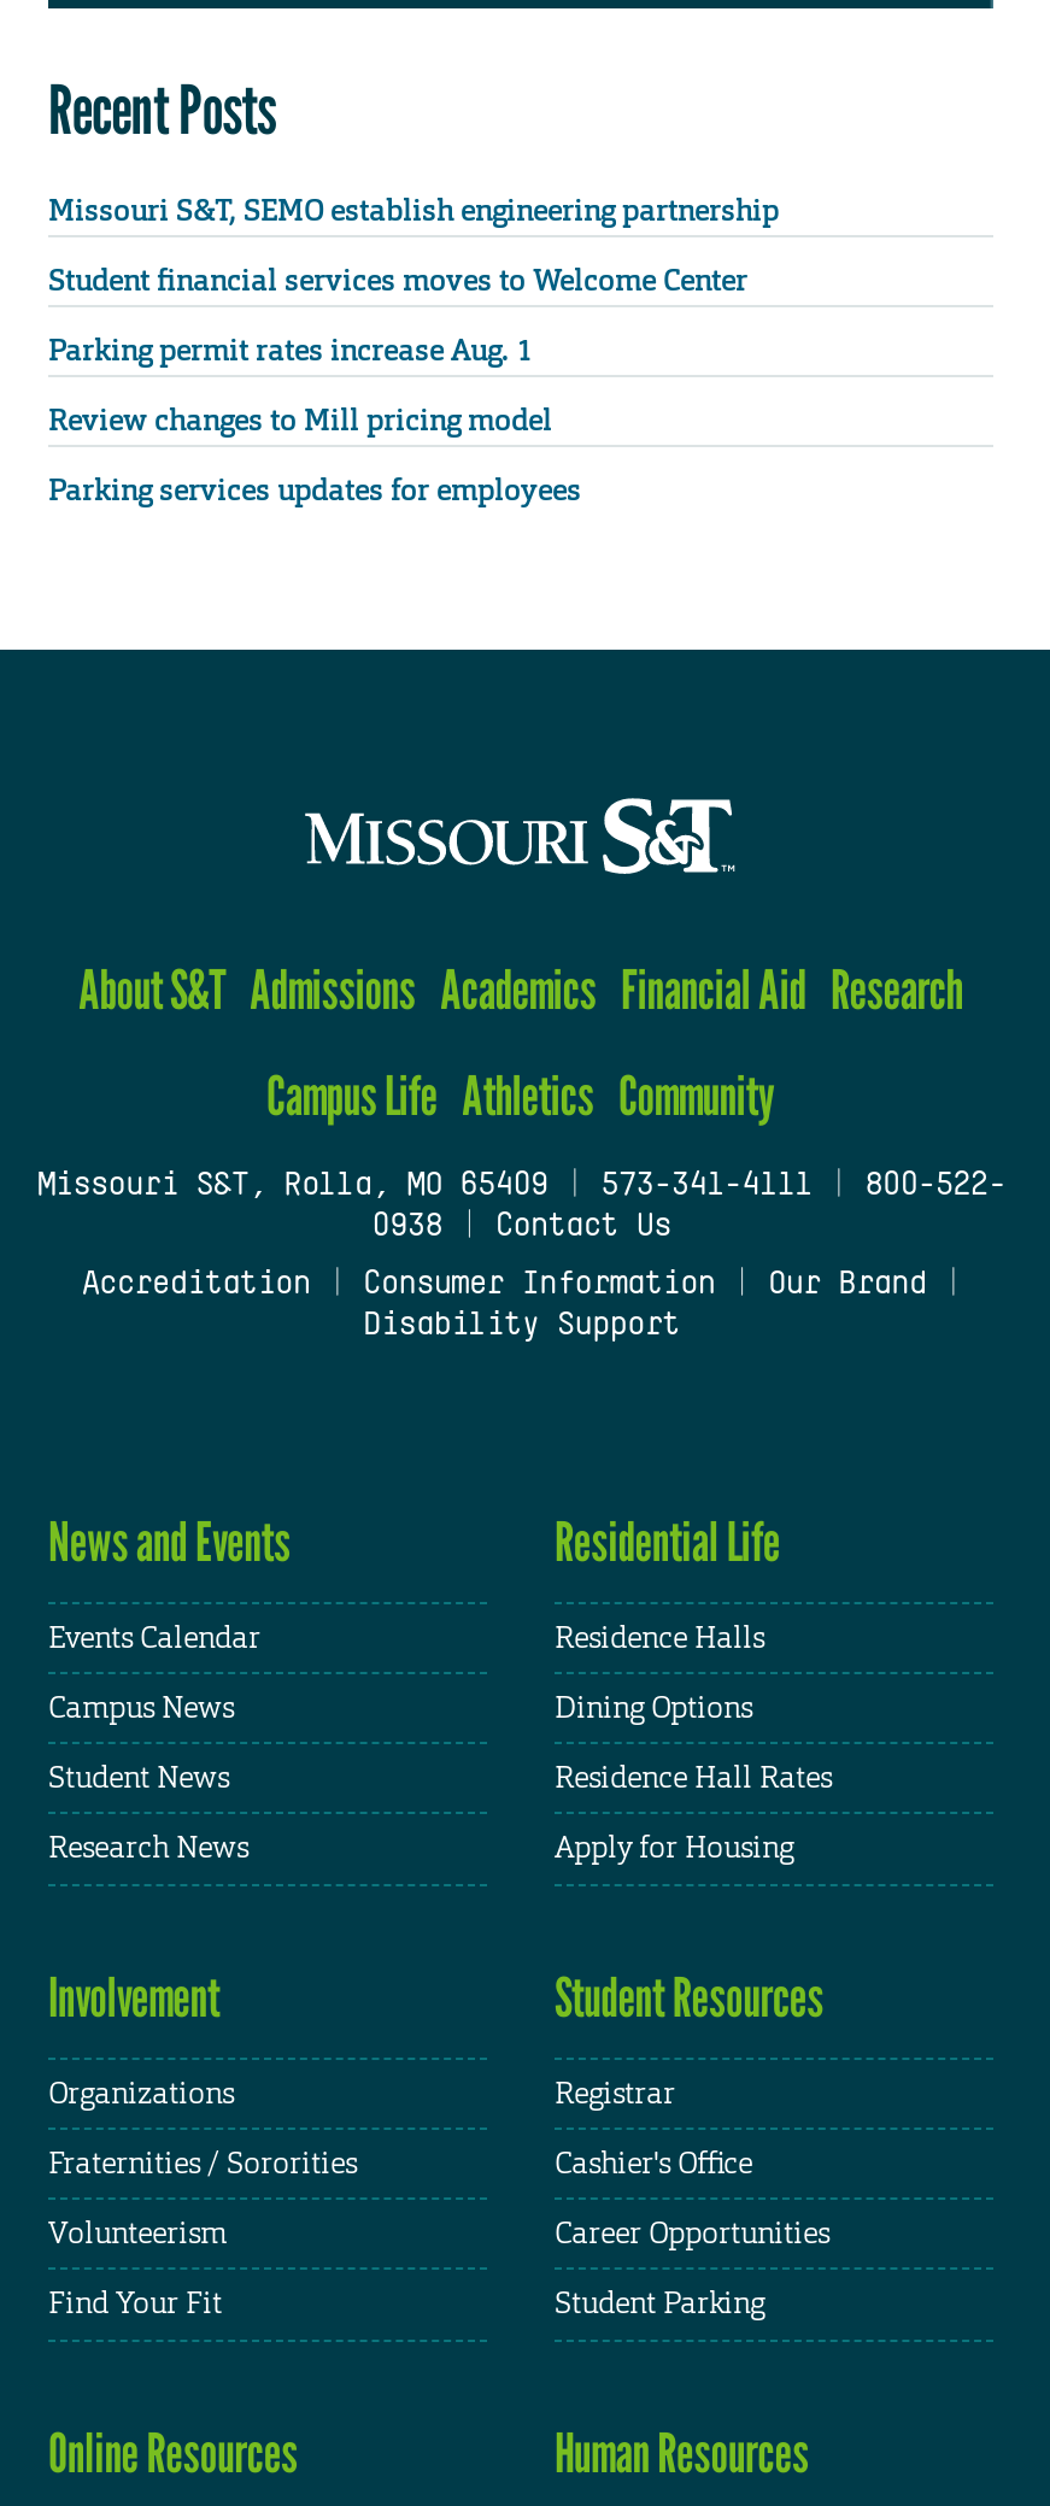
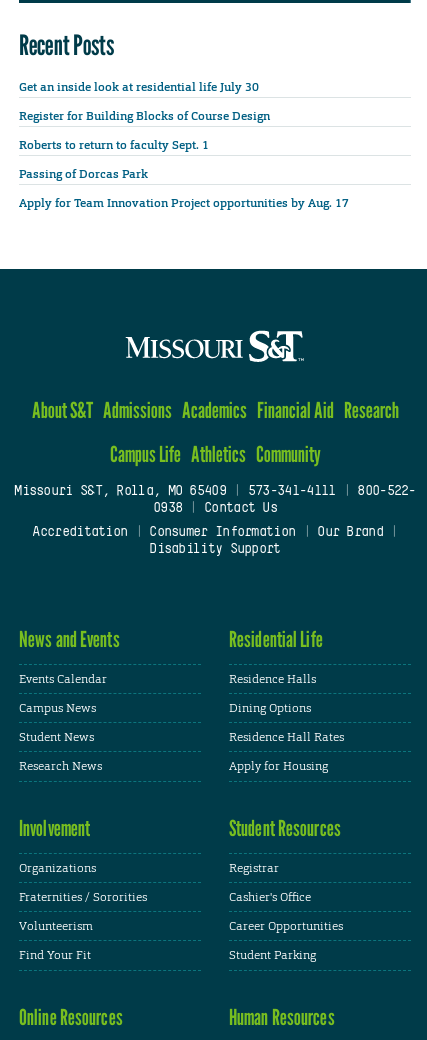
- Missouri S&T, SEMO establish engineering partnership
+ Get an inside look at residential life July 30

- Student financial services moves to Welcome Center
+ Register for Building Blocks of Course Design

- Parking permit rates increase Aug. 1
+ Roberts to return to faculty Sept. 1

- Review changes to Mill pricing model
+ Passing of Dorcas Park

- Parking services updates for employees
+ Apply for Team Innovation Project opportunities by Aug. 17
